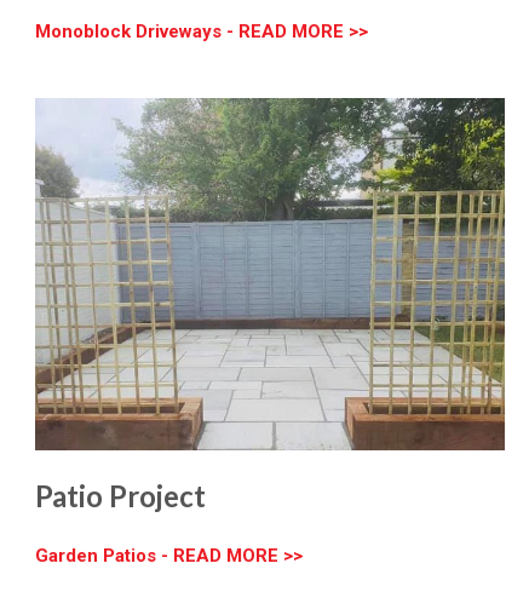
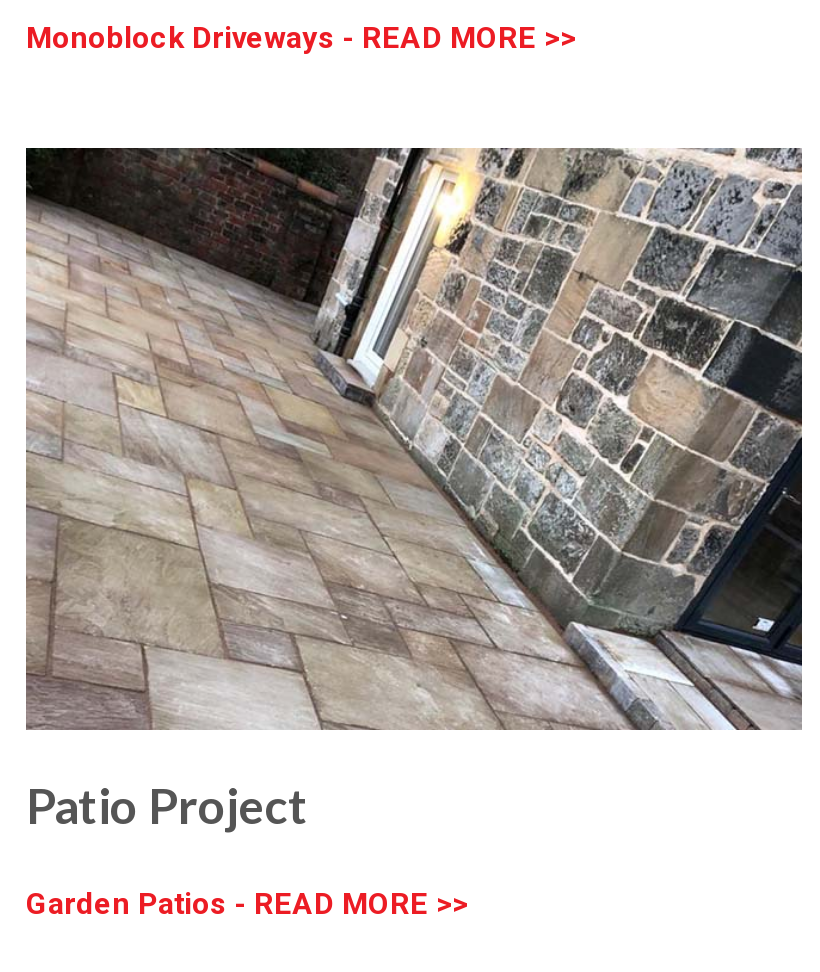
- [image]
+ [image]
